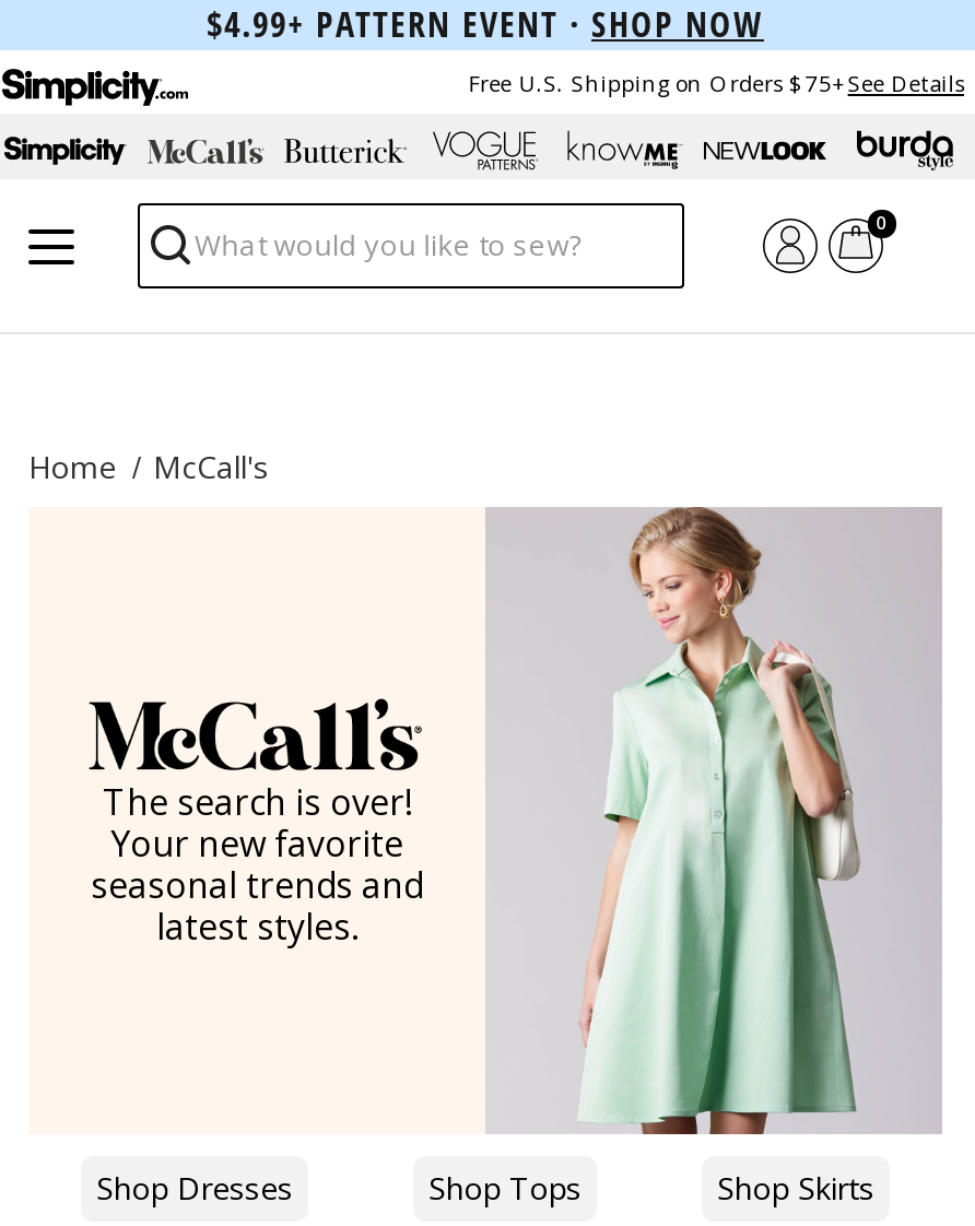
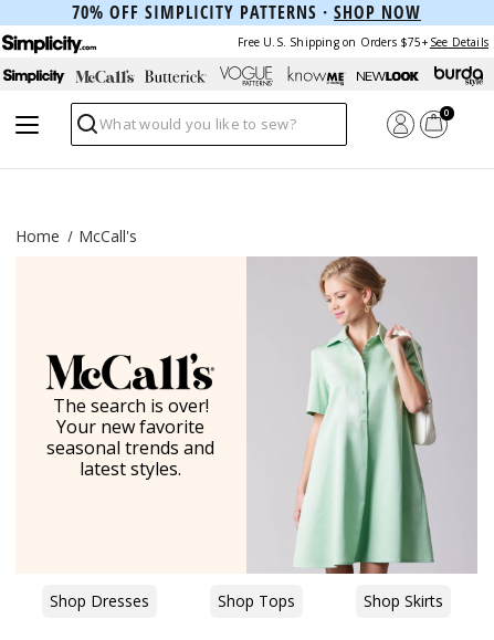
- $4.99+ PATTERN EVENT · SHOP NOW
+ 70% OFF SIMPLICITY PATTERNS · SHOP NOW
